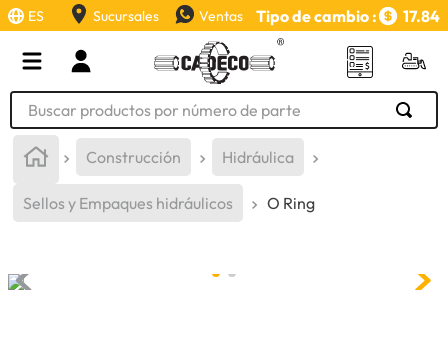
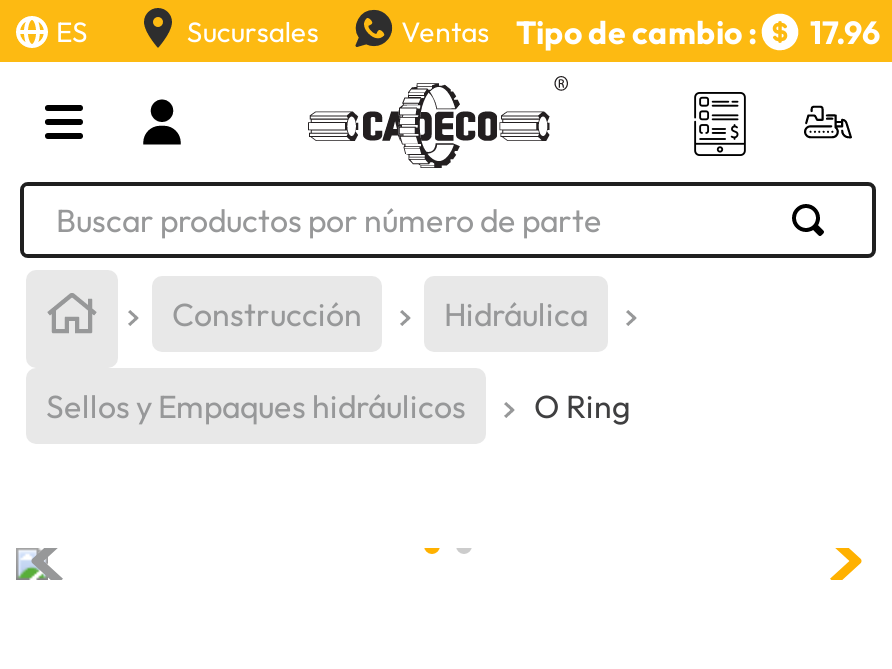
- Ventas Tipo de cambio : 17.84
+ Ventas Tipo de cambio : 17.96
